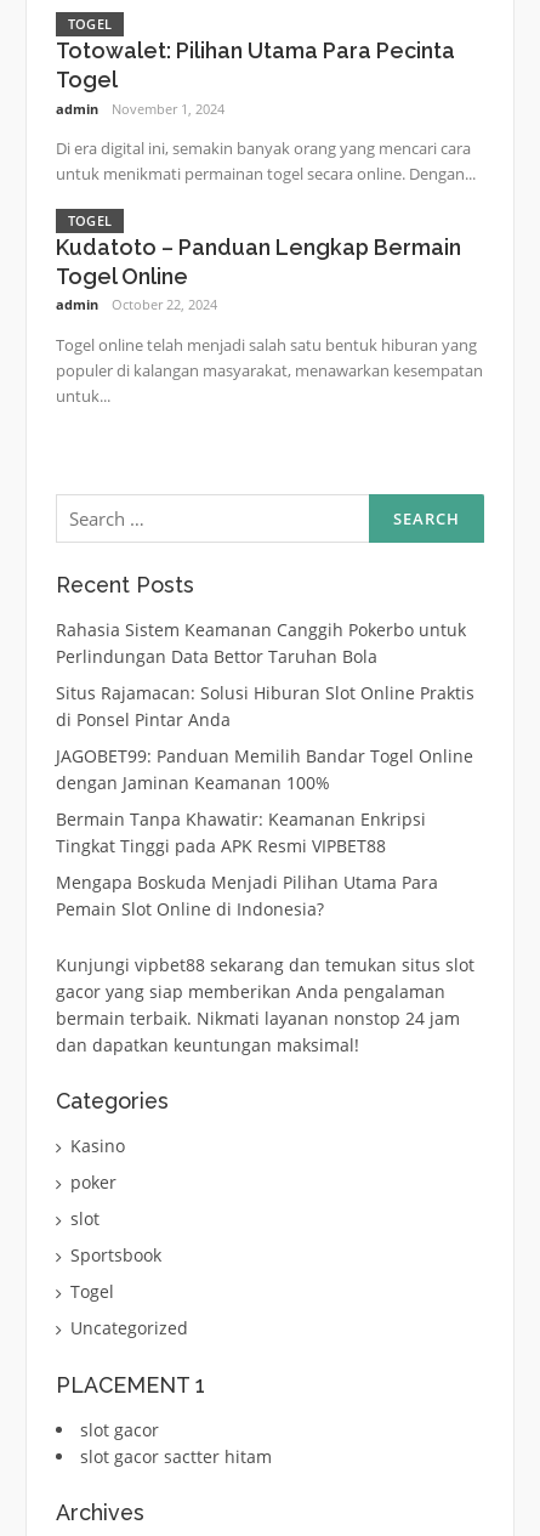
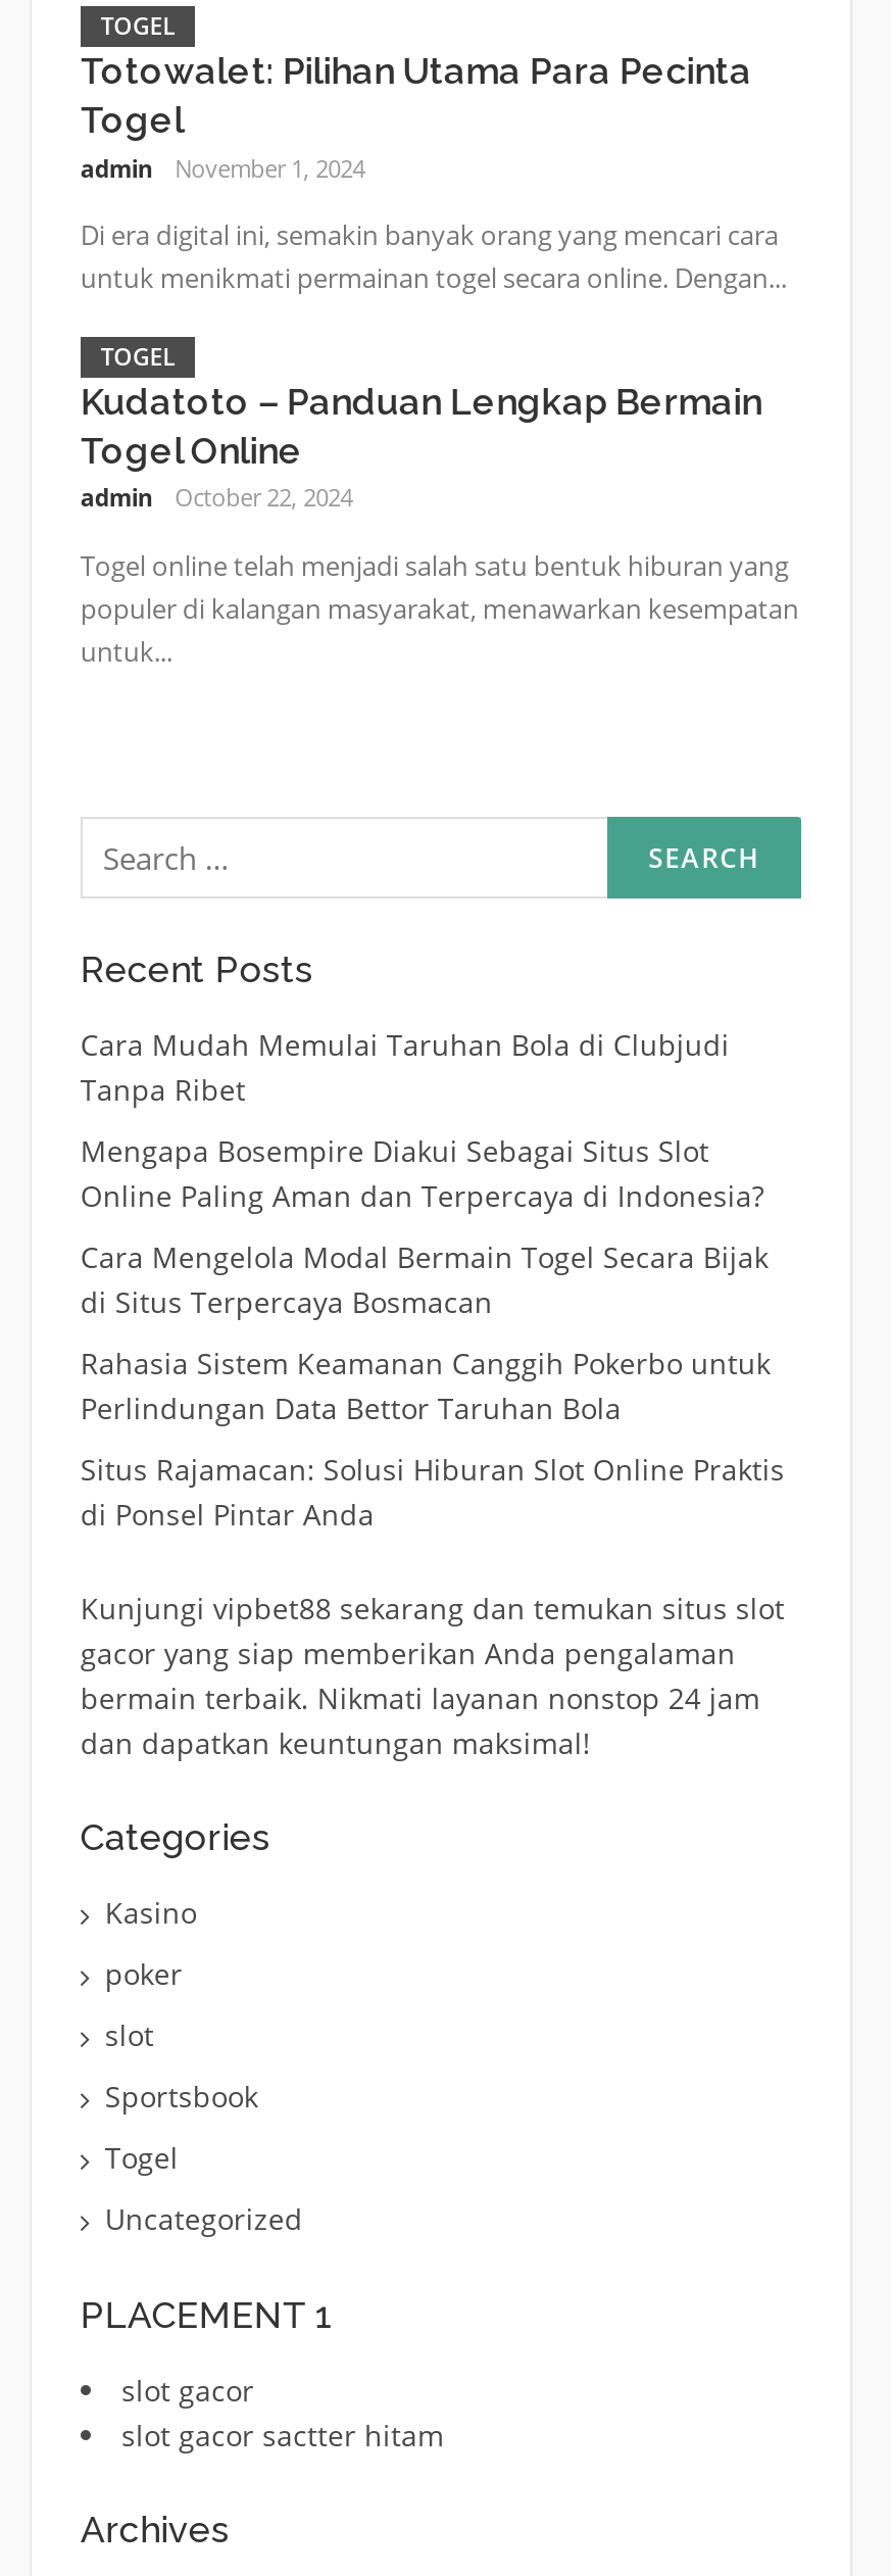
+ Cara Mudah Memulai Taruhan Bola di Clubjudi
+ Tanpa Ribet
+ Mengapa Bosempire Diakui Sebagai Situs Slot
+ Online Paling Aman dan Terpercaya di Indonesia?
+ Cara Mengelola Modal Bermain Togel Secara Bijak
+ di Situs Terpercaya Bosmacan

moved down: Rahasia Sistem Keamanan Canggih Pokerbo untuk | Perlindungan Data Bettor Taruhan Bola | Situs Rajamacan: Solusi Hiburan Slot Online Praktis | di Ponsel Pintar Anda

- JAGOBET99: Panduan Memilih Bandar Togel Online
- dengan Jaminan Keamanan 100%
- Bermain Tanpa Khawatir: Keamanan Enkripsi
- Tingkat Tinggi pada APK Resmi VIPBET88
- Mengapa Boskuda Menjadi Pilihan Utama Para
- Pemain Slot Online di Indonesia?
